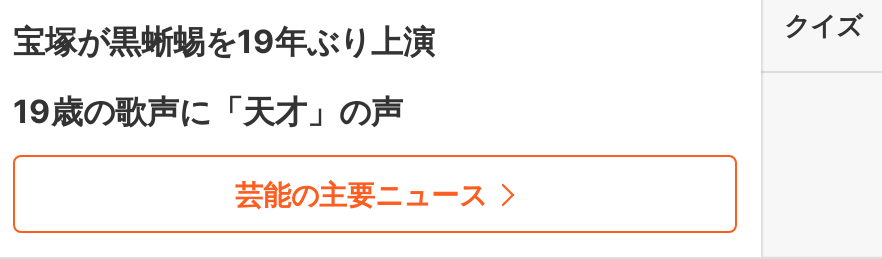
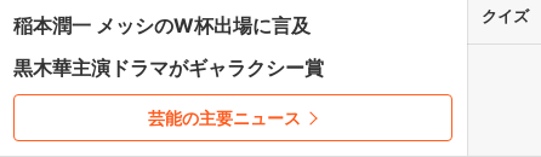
- 宝塚が黒蜥蜴を19年ぶり上演
+ 稲本潤一 メッシのW杯出場に言及

- 19歳の歌声に「天才」の声
+ 黒木華主演ドラマがギャラクシー賞
